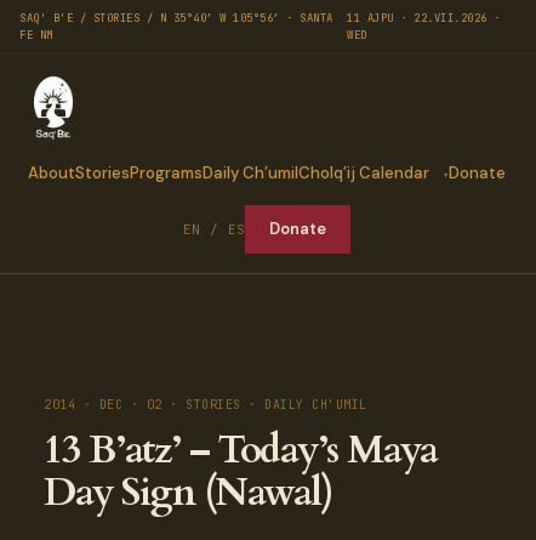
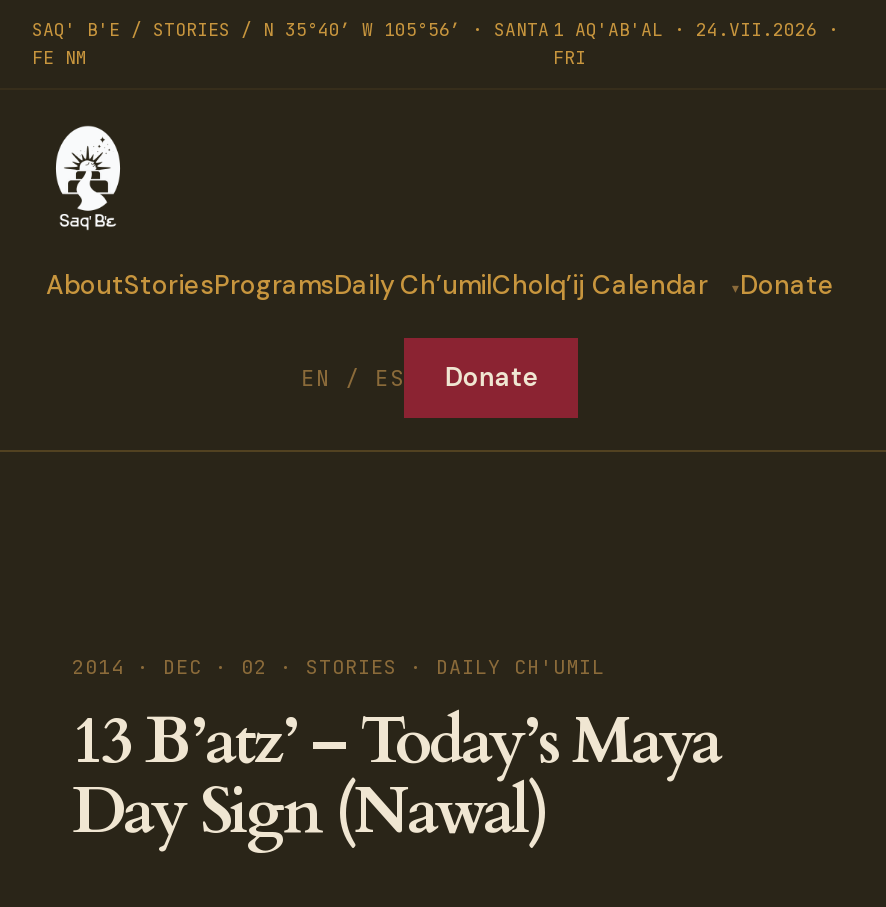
- 11 AJPU · 22.VII.2026 ·
- WED
+ 1 AQ'AB'AL · 24.VII.2026 ·
+ FRI
